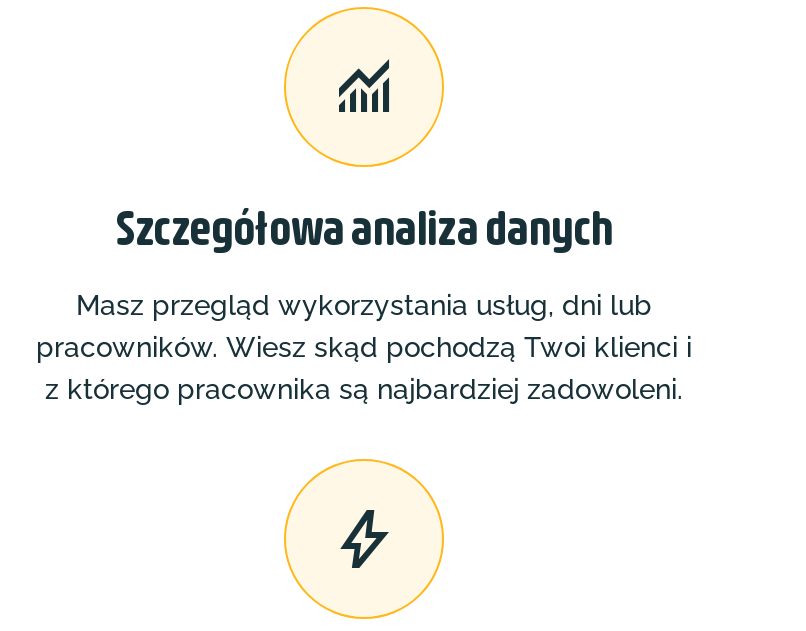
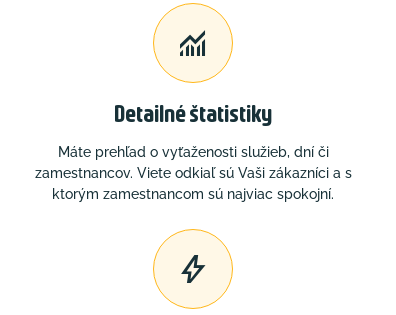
- Szczegółowa analiza danych
+ Detailné štatistiky

- Masz przegląd wykorzystania usług, dni lub
- pracowników. Wiesz skąd pochodzą Twoi klienci i
- z którego pracownika są najbardziej zadowoleni.
+ Máte prehľad o vyťaženosti služieb, dní či
+ zamestnancov. Viete odkiaľ sú Vaši zákazníci a s
+ ktorým zamestnancom sú najviac spokojní.
